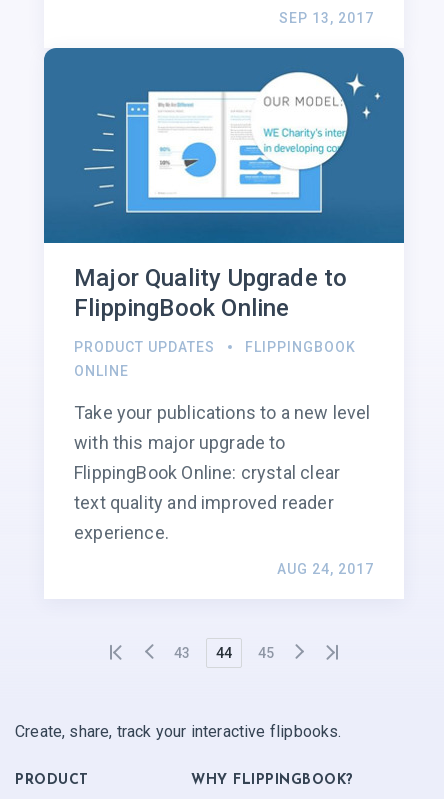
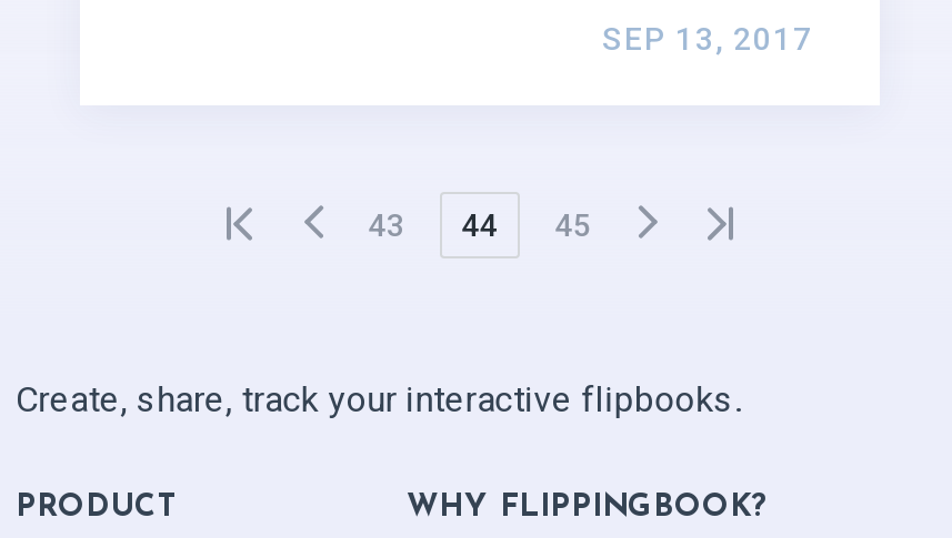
- [image]
- Major Quality Upgrade to
- FlippingBook Online
- PRODUCT UPDATES
- FLIPPINGBOOK
- ONLINE
- Take your publications to a new level
- with this major upgrade to
- FlippingBook Online: crystal clear
- text quality and improved reader
- experience.
- AUG 24, 2017
